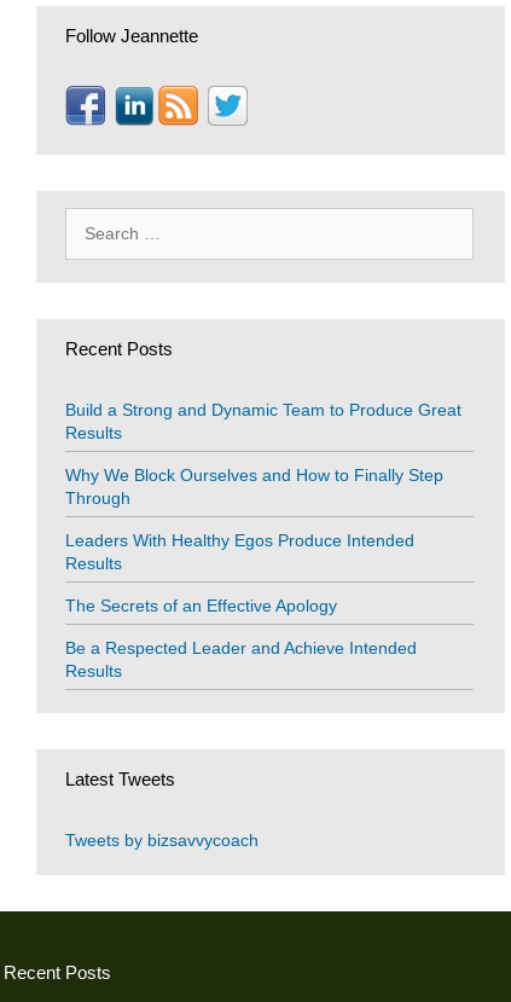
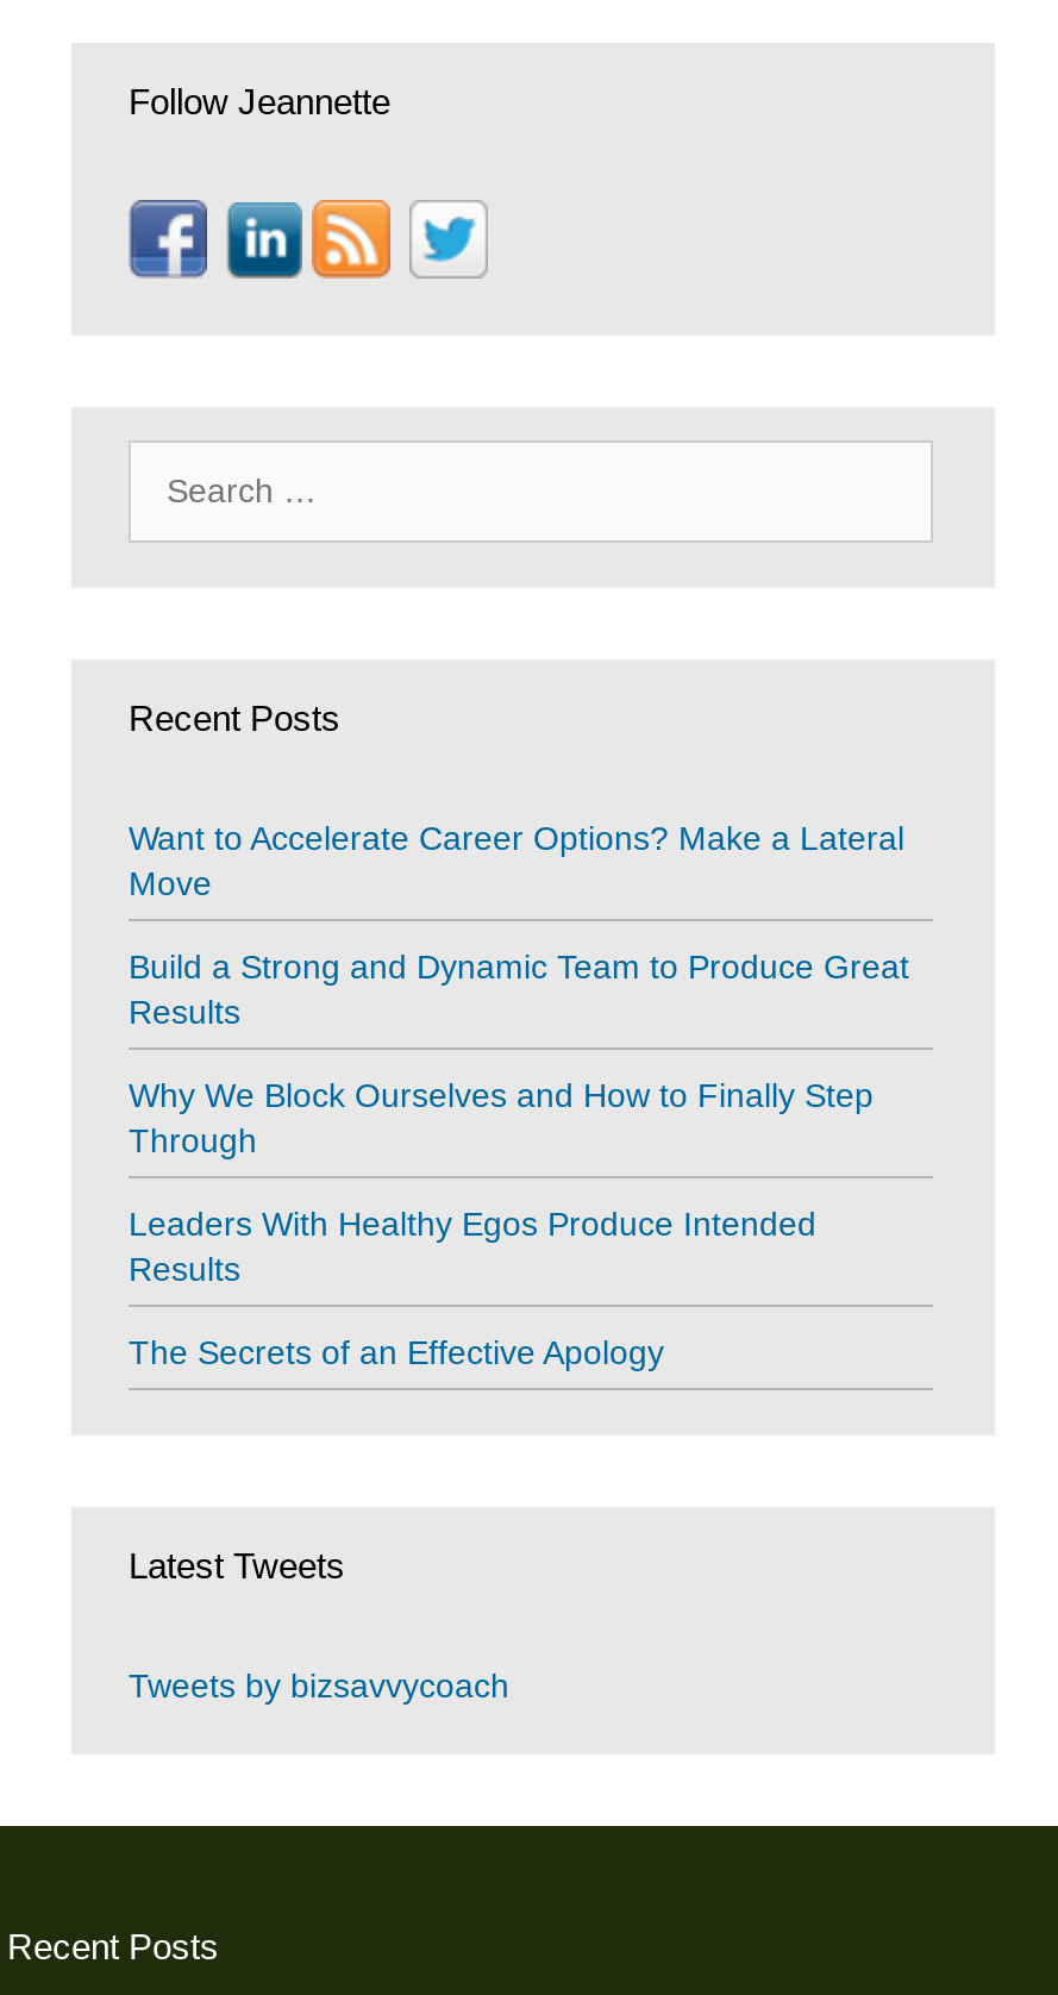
+ Want to Accelerate Career Options? Make a Lateral
+ Move

moved down: Build a Strong and Dynamic Team to Produce Great | Results | Why We Block Ourselves and How to Finally Step | Through | Leaders With Healthy Egos Produce Intended | Results | The Secrets of an Effective Apology

- Be a Respected Leader and Achieve Intended
- Results
